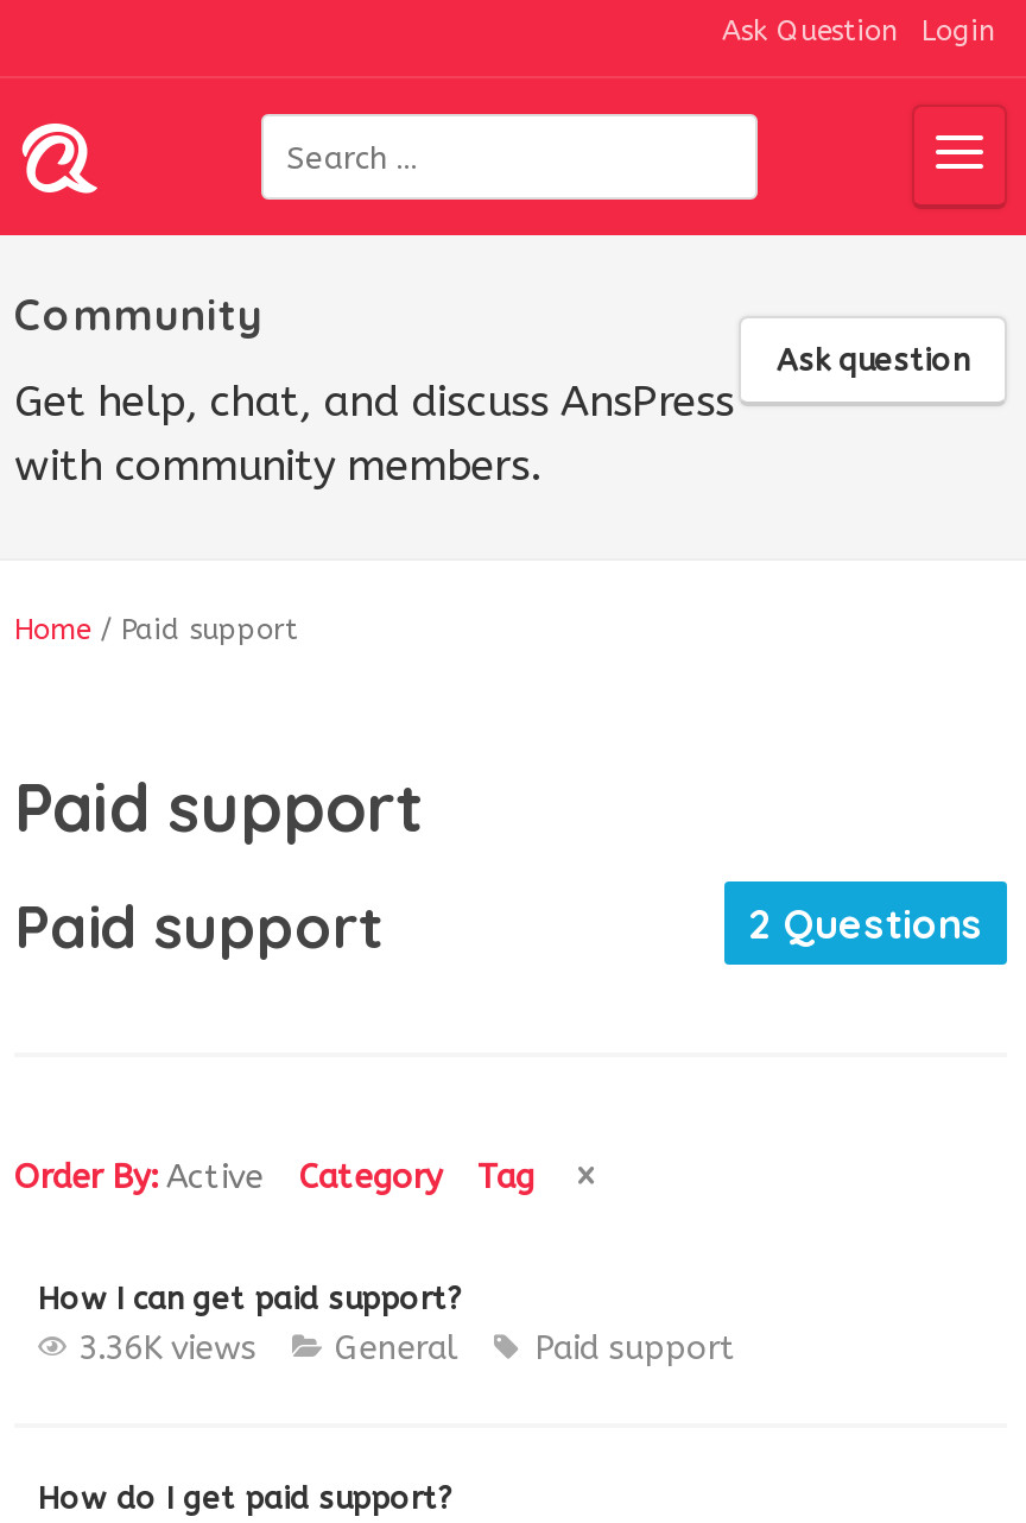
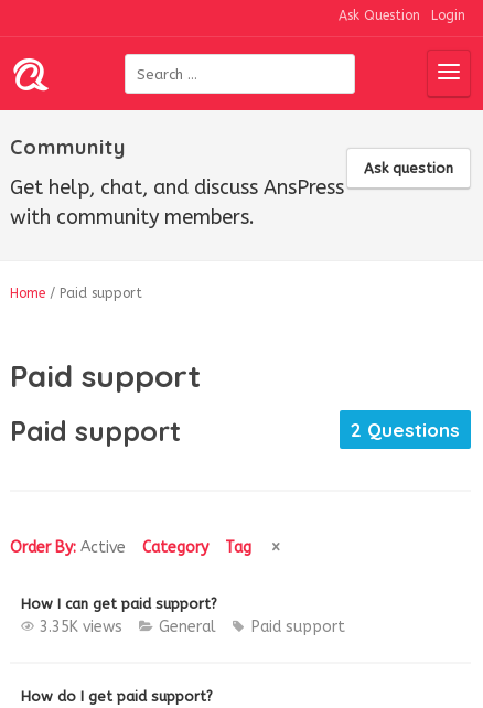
- 3.36K views General Paid support
+ 3.35K views General Paid support
